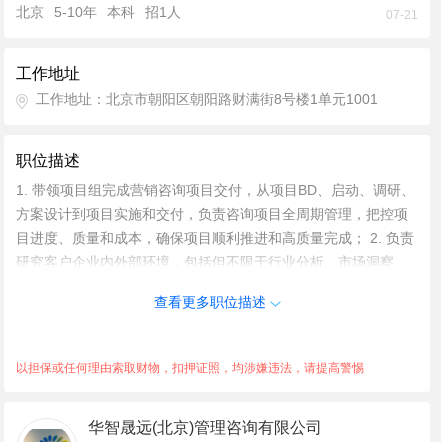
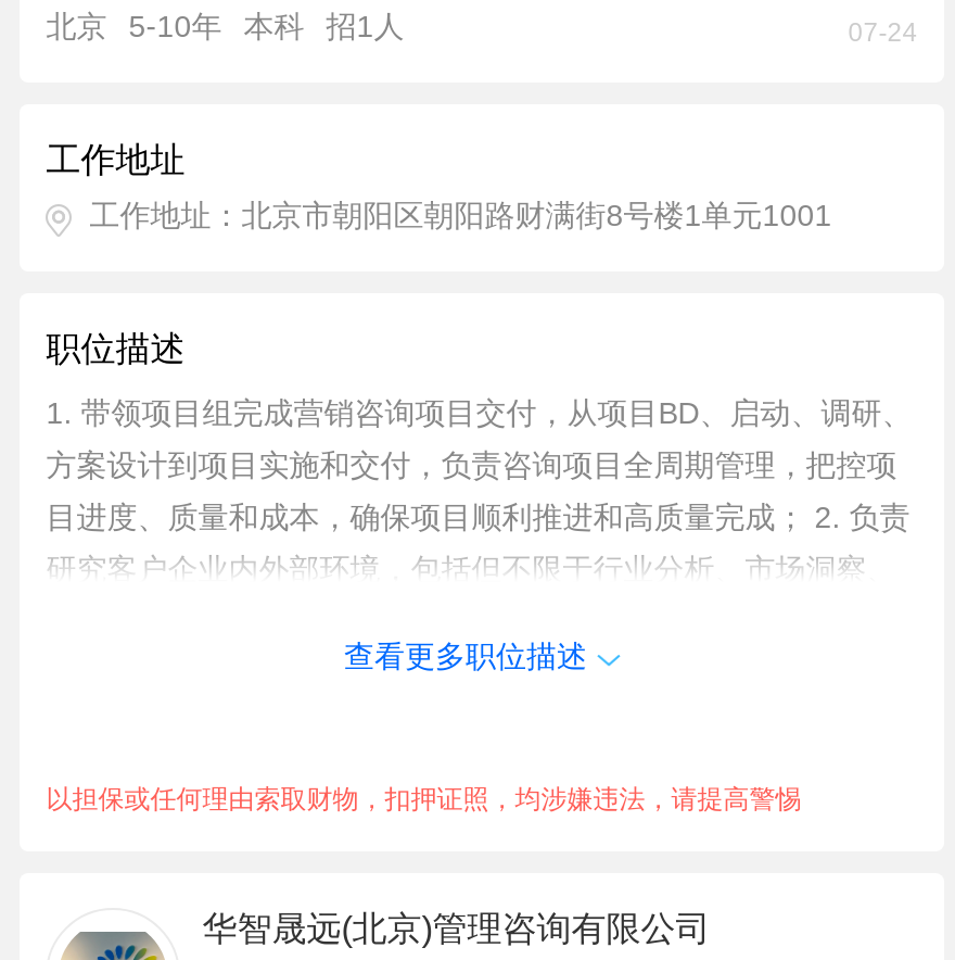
- 07-21
+ 07-24
